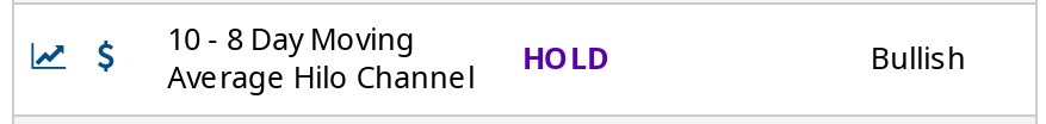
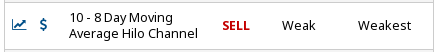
- HOLD
- Bullish
+ SELL
+ Weak
+ Weakest
